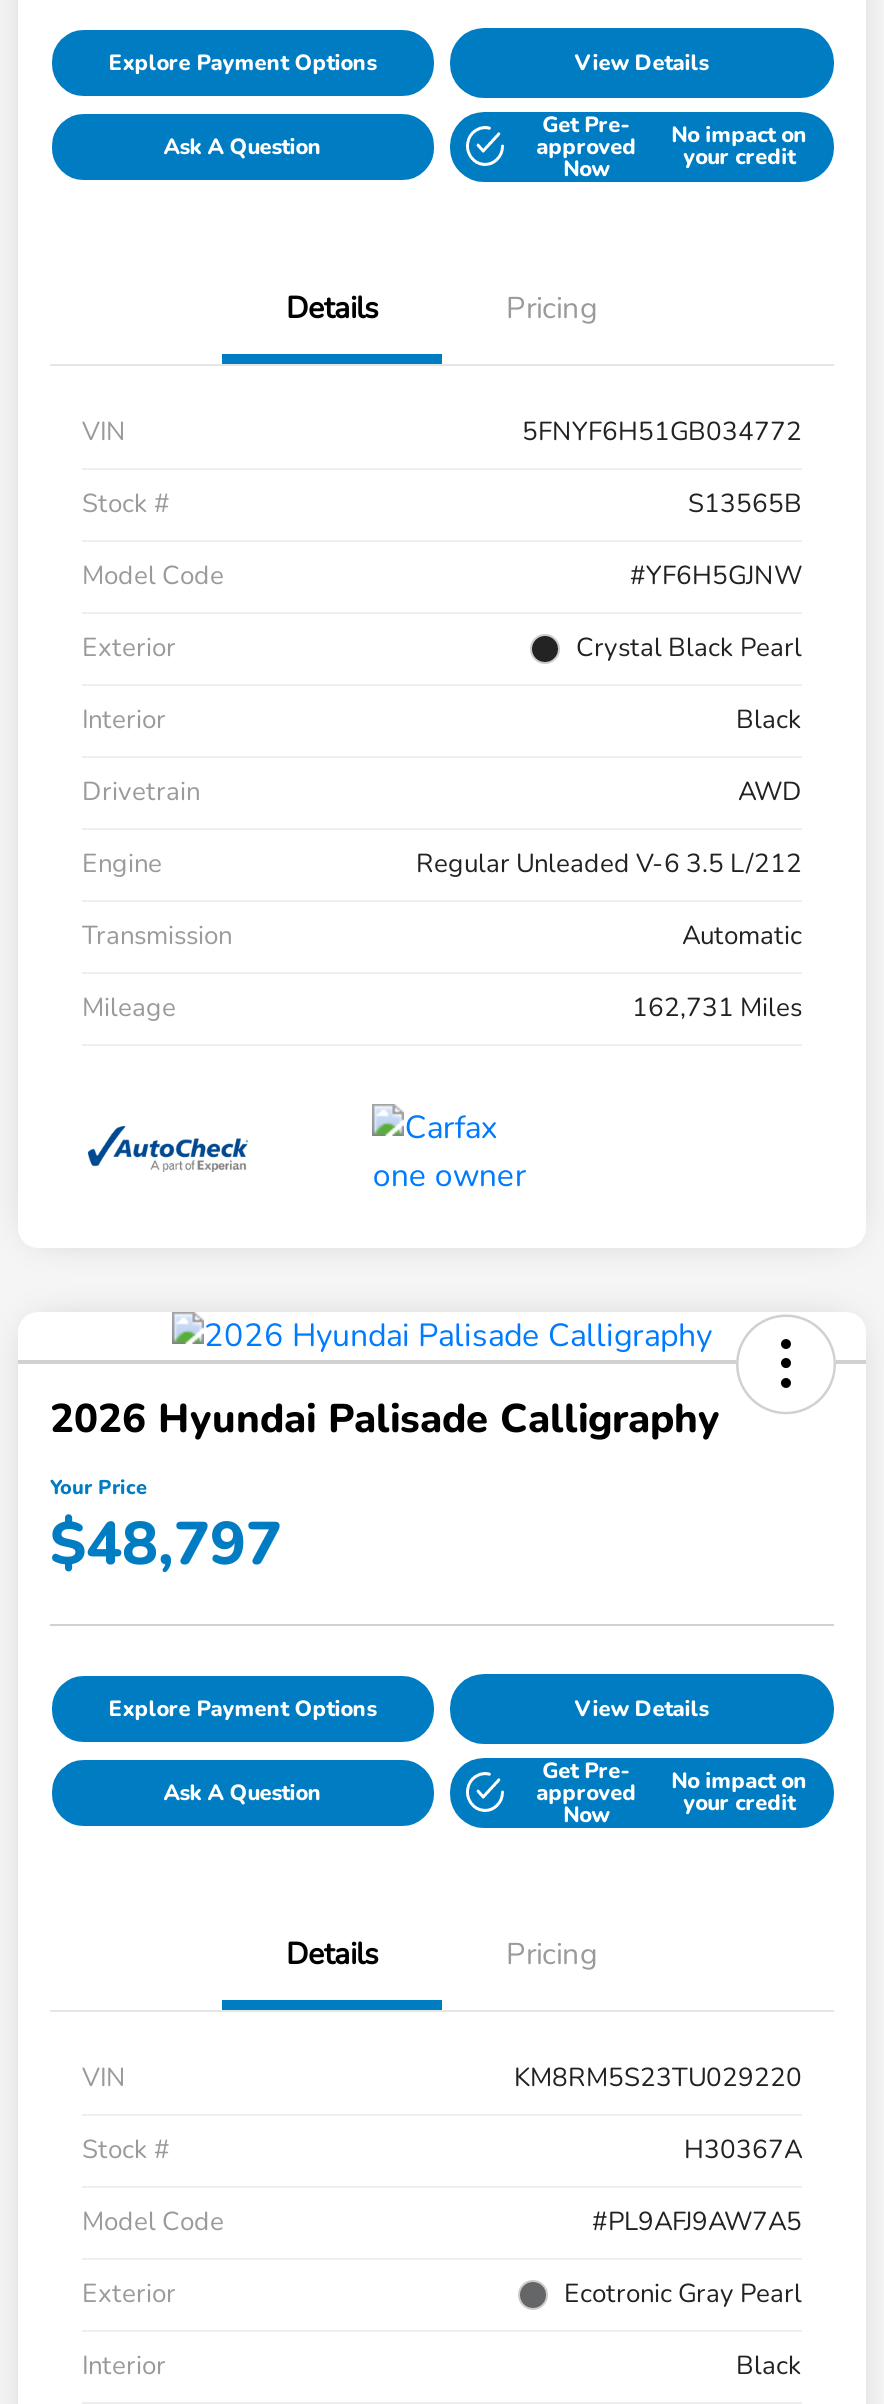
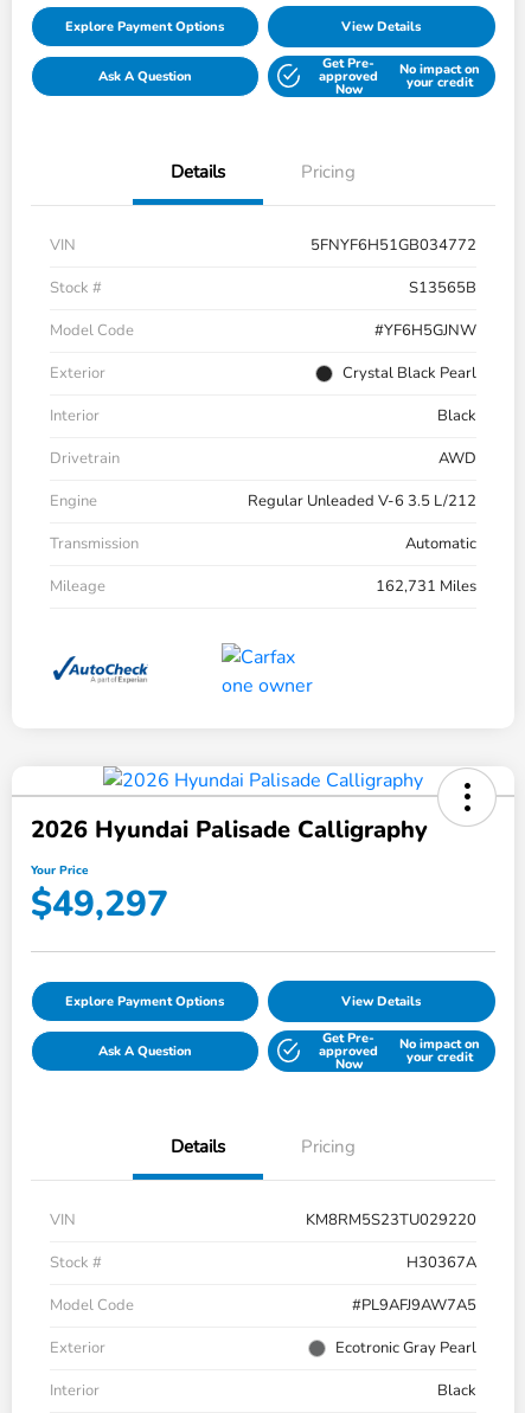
- $48,797
+ $49,297
